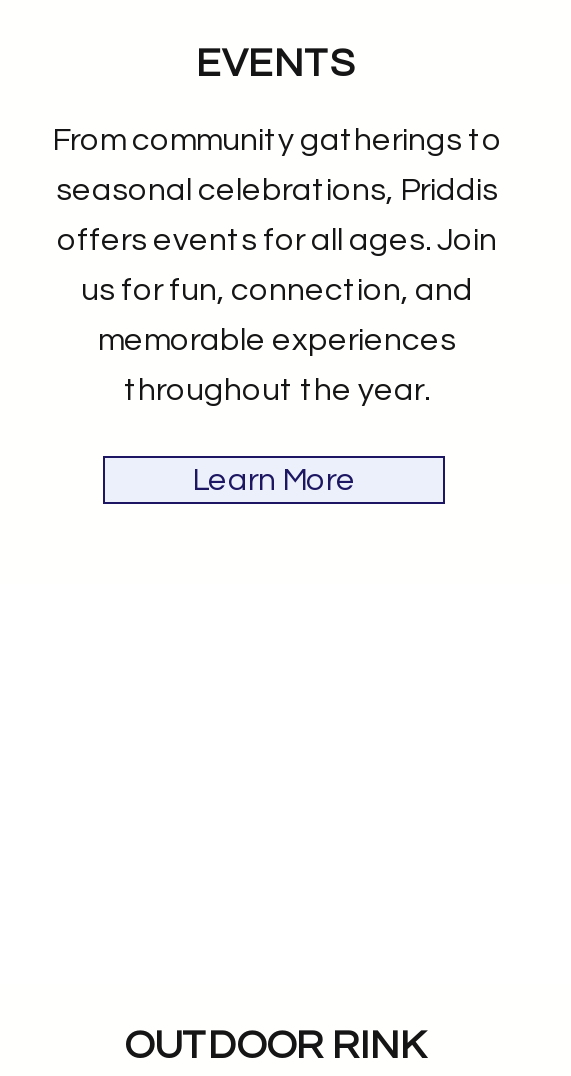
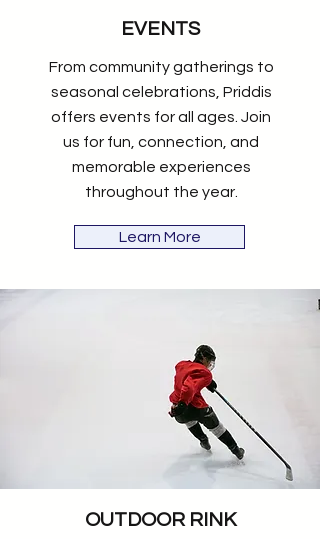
+ [image]
